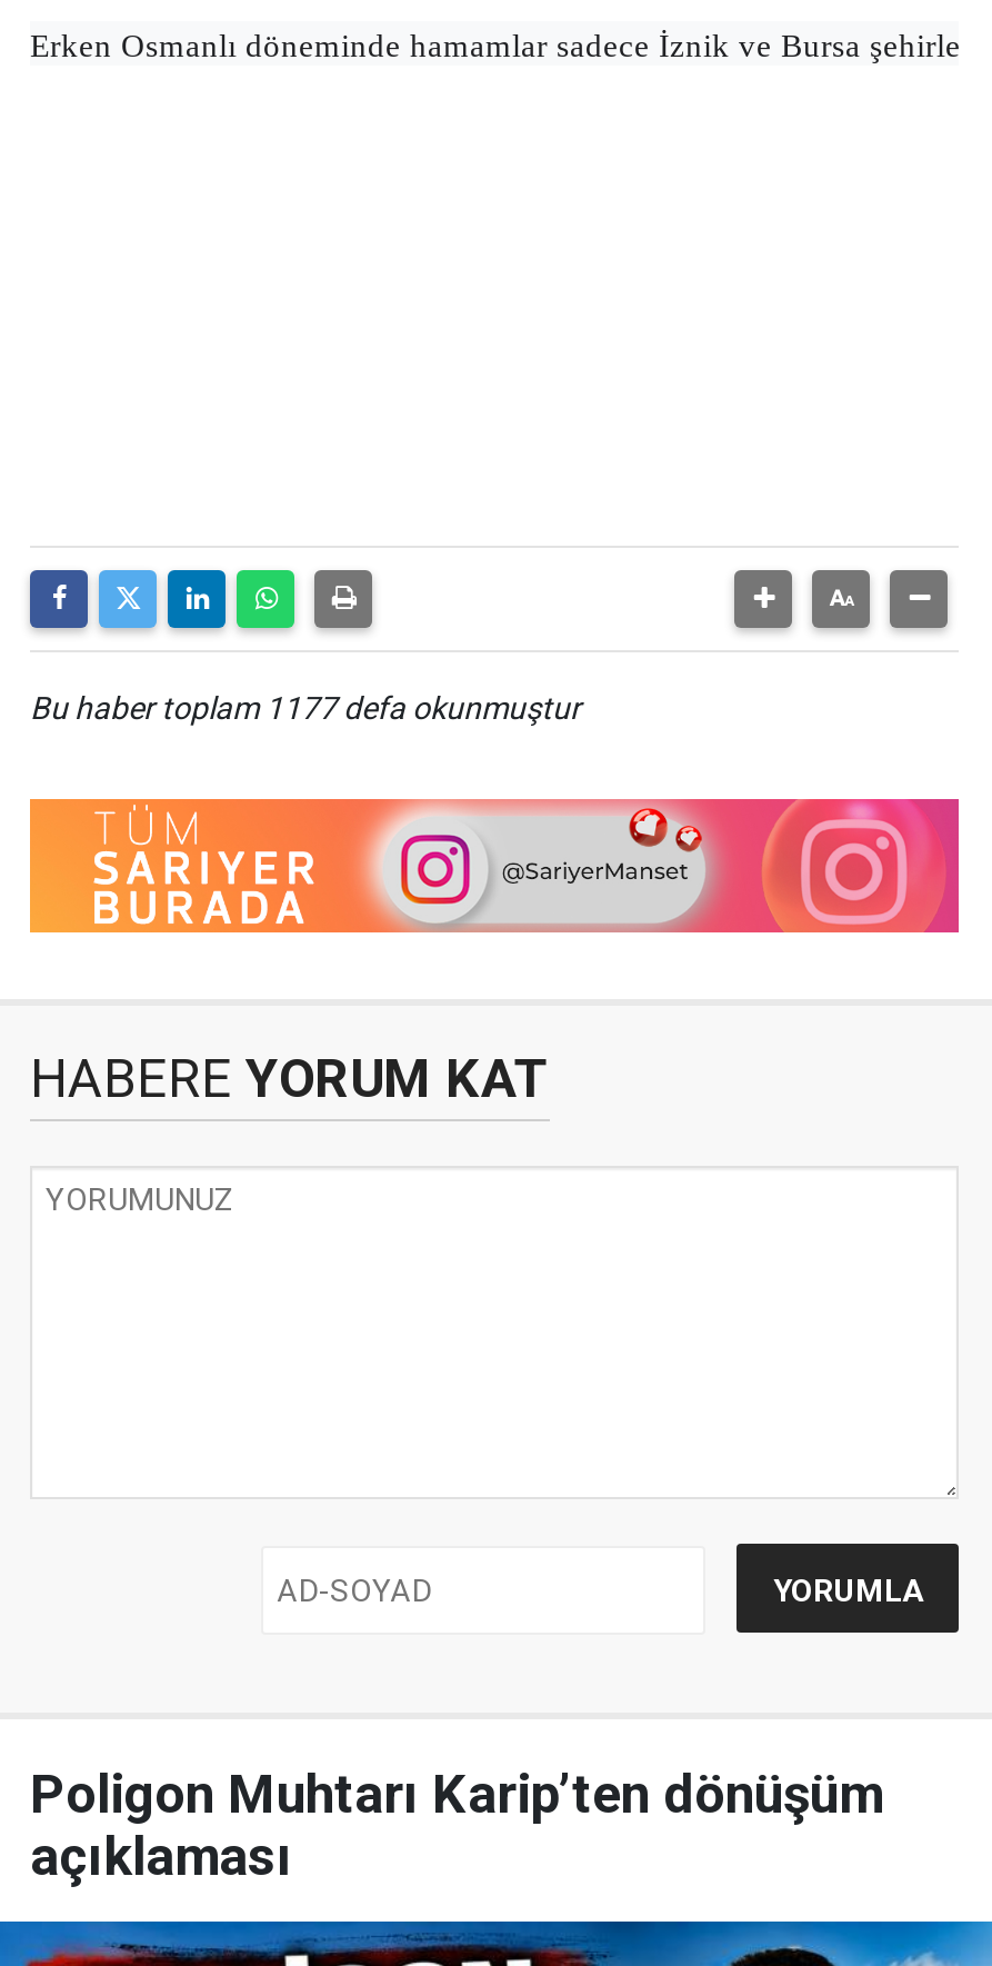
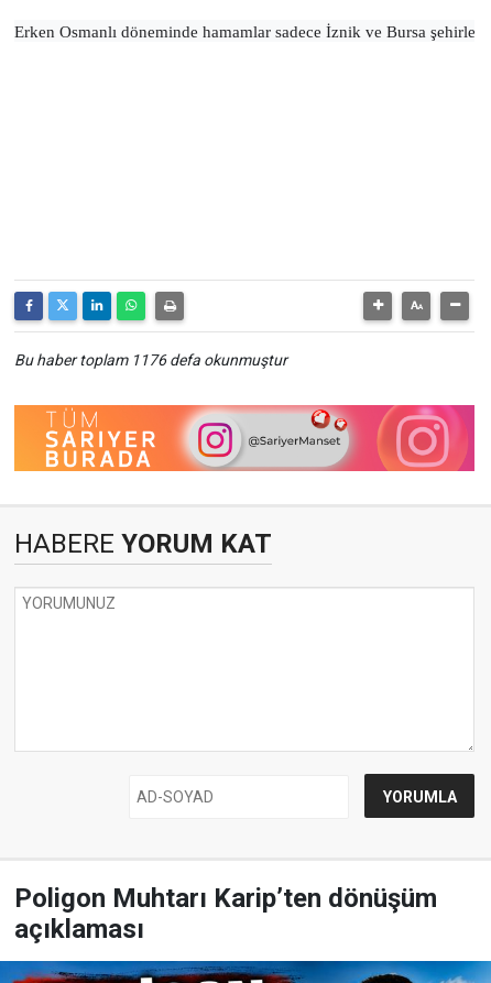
- Bu haber toplam 1177 defa okunmuştur
+ Bu haber toplam 1176 defa okunmuştur
